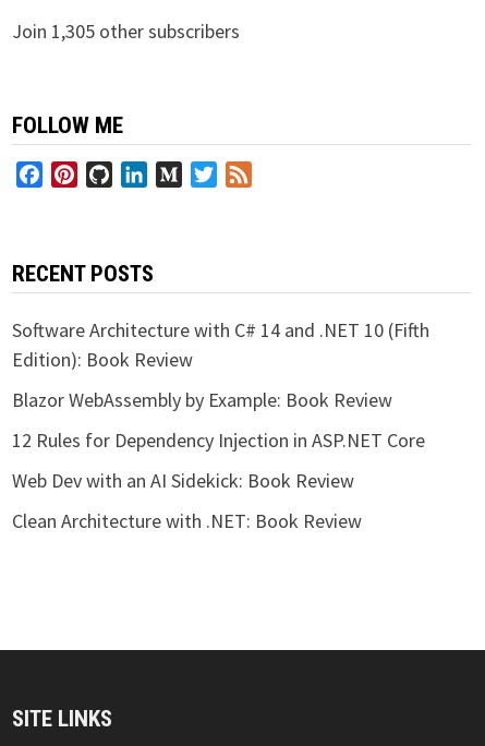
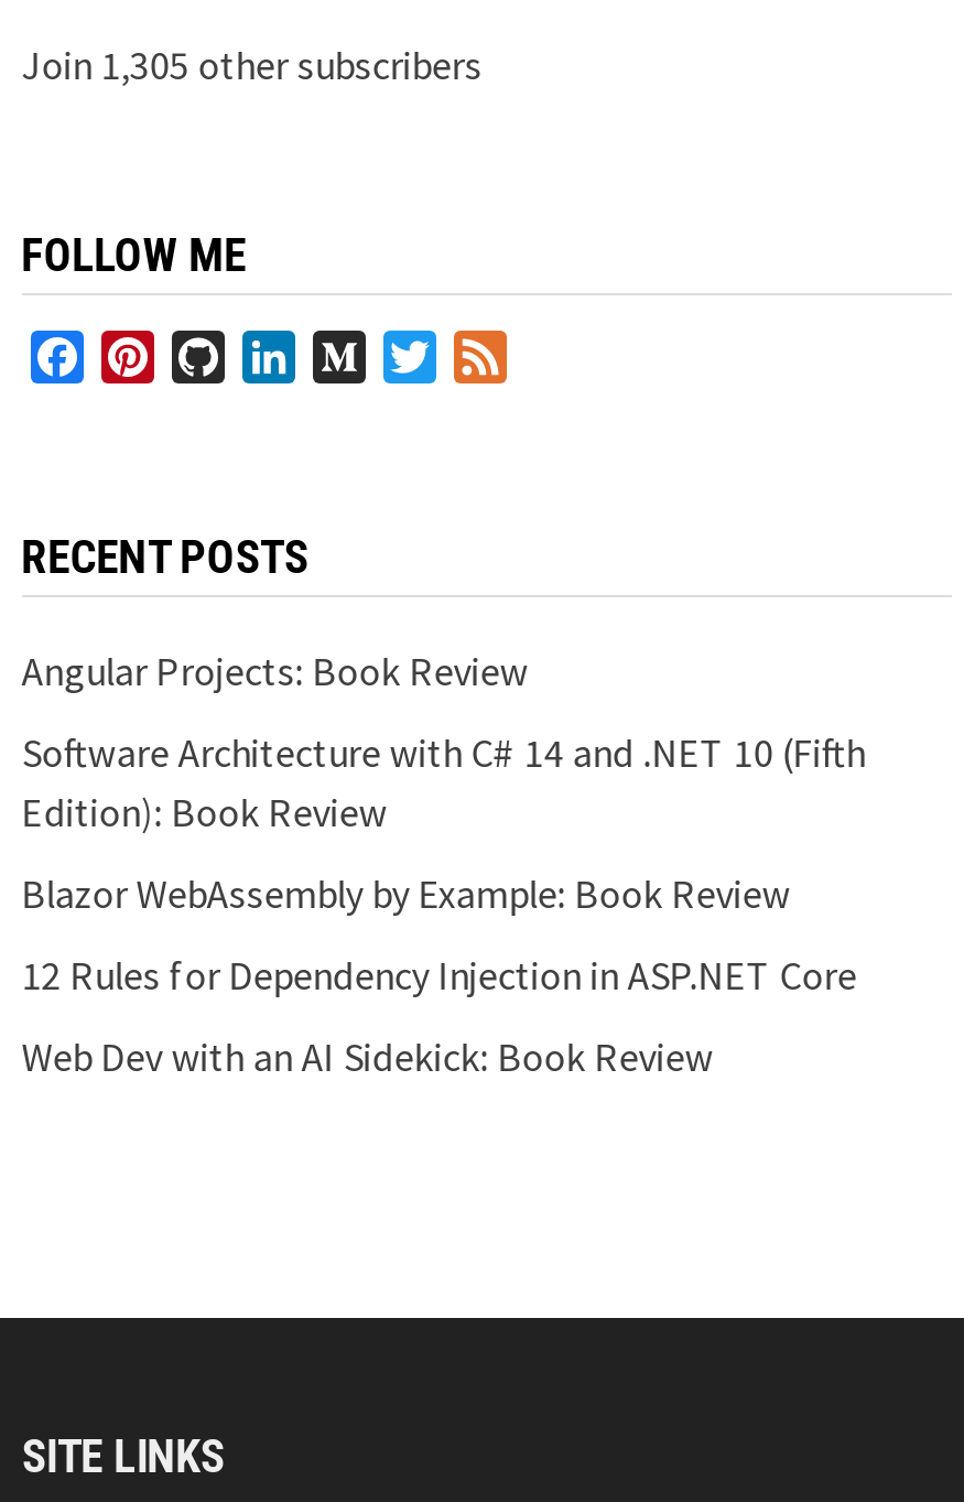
+ Angular Projects: Book Review

moved down: Software Architecture with C# 14 and .NET 10 (Fifth | Edition): Book Review | Blazor WebAssembly by Example: Book Review | 12 Rules for Dependency Injection in ASP.NET Core | Web Dev with an AI Sidekick: Book Review

- Clean Architecture with .NET: Book Review
